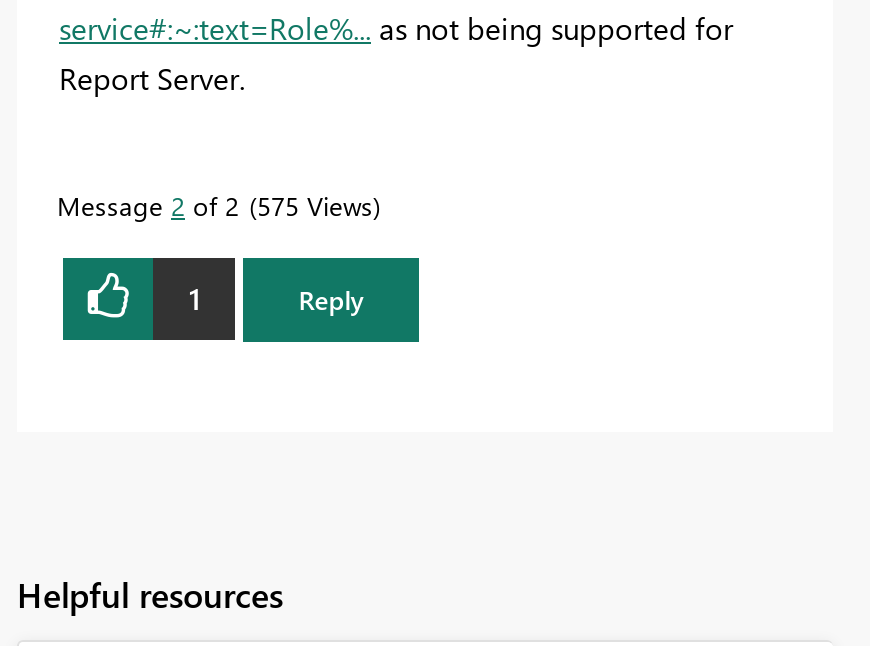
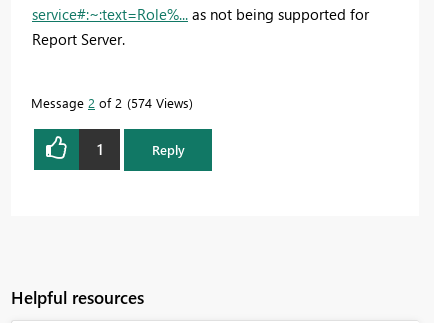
- Message 2 of 2 575 Views
+ Message 2 of 2 574 Views
